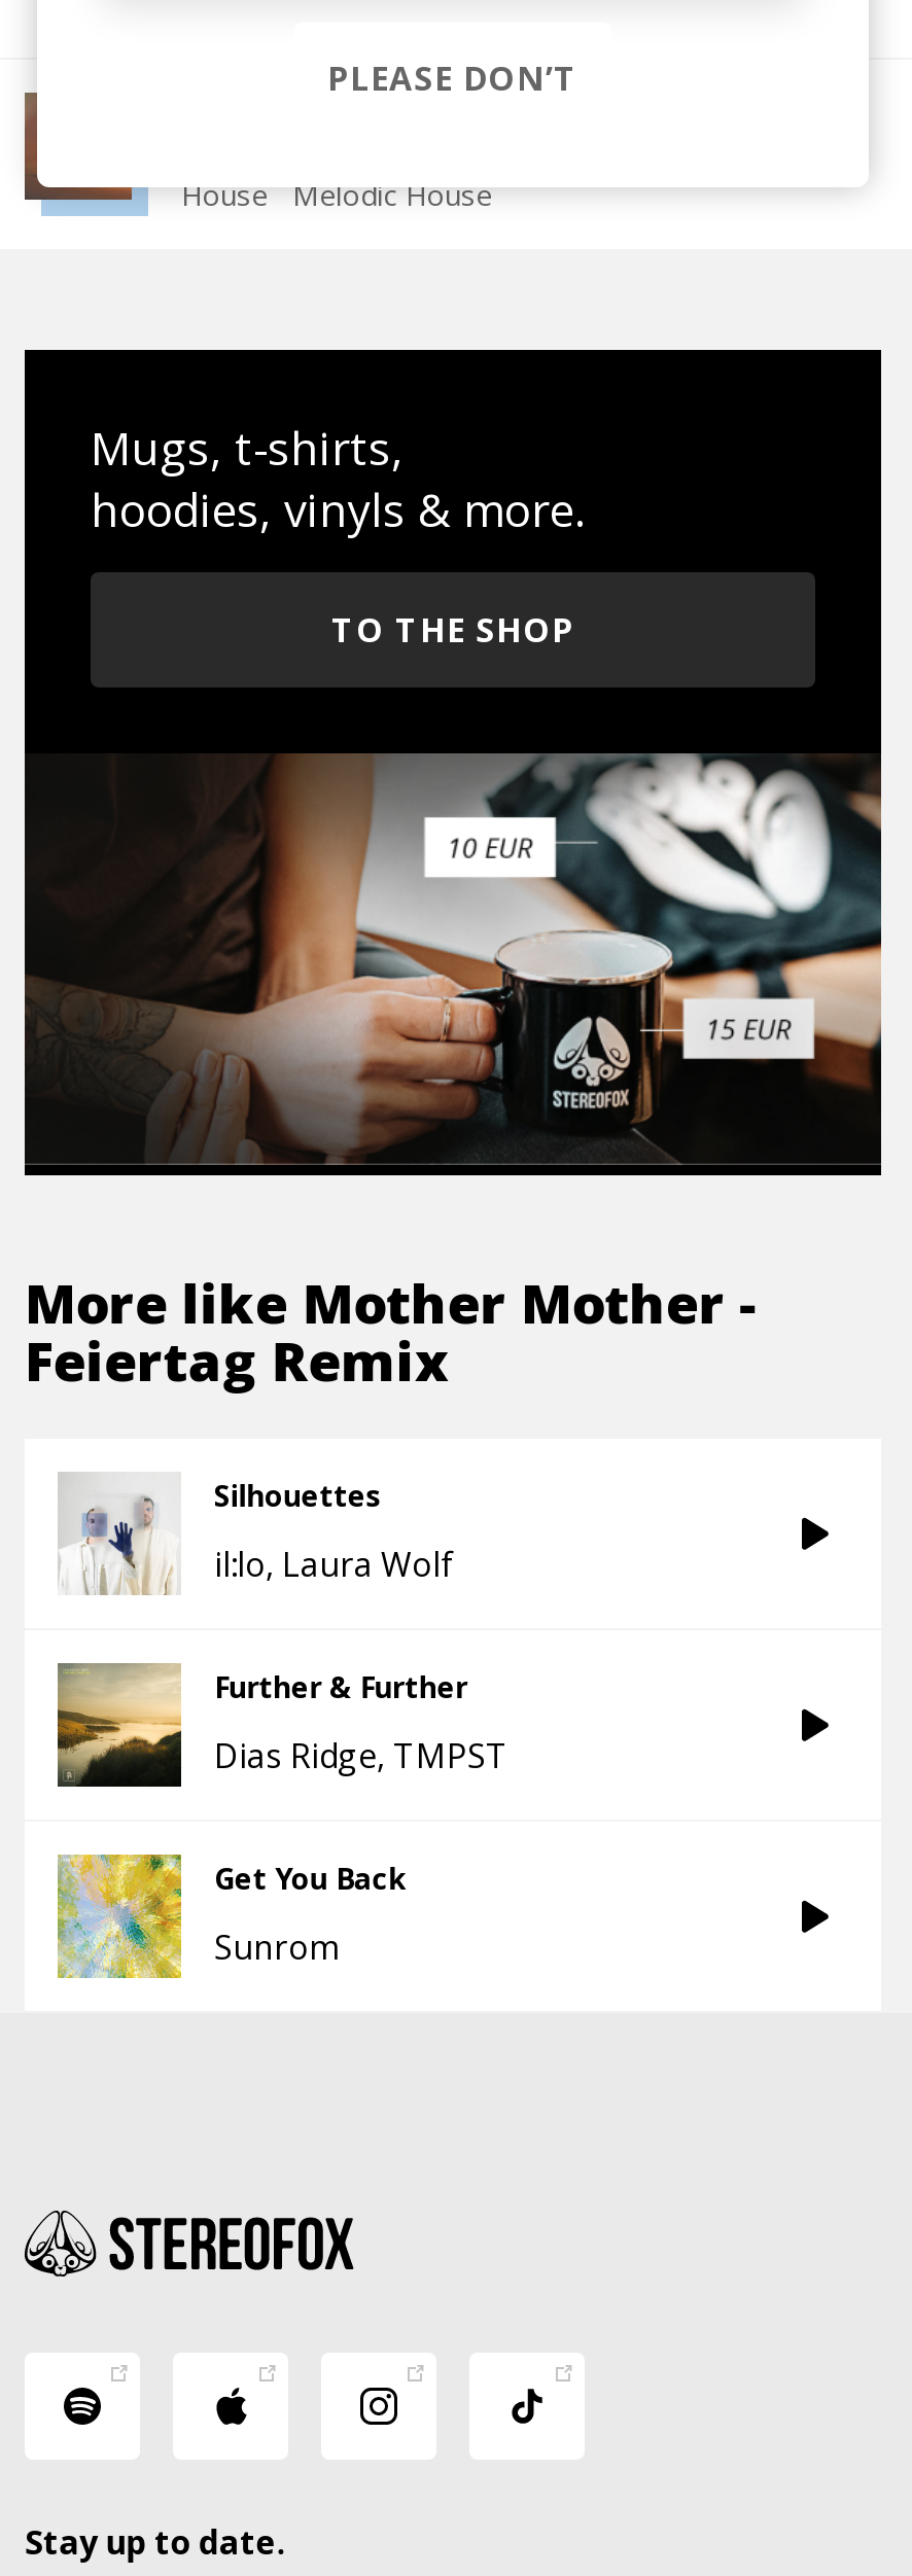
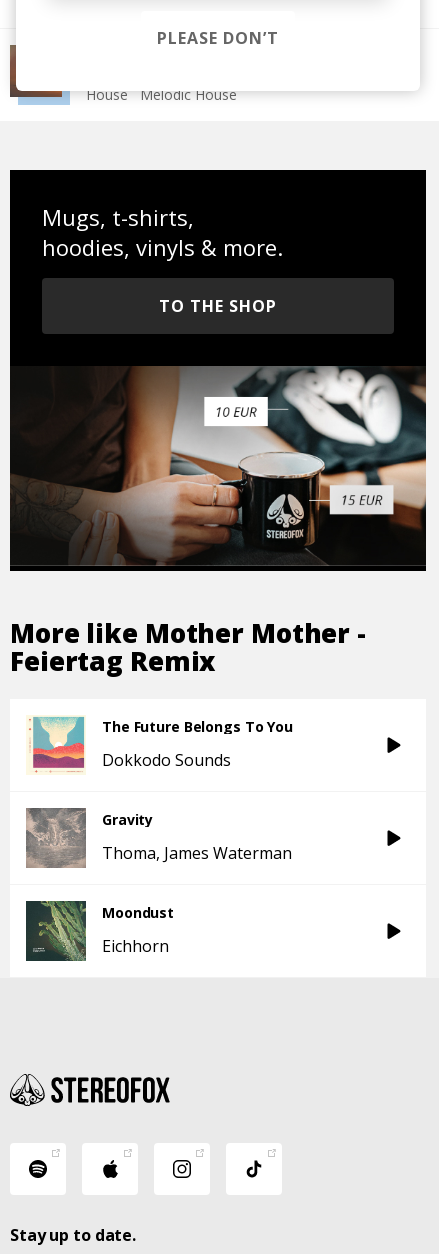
- [image]
- Silhouettes
+ [image]
+ The Future Belongs To You

- il:lo Laura Wolf
+ Dokkodo Sounds

- [image]
- Further & Further
+ [image]
+ Gravity

- Dias Ridge TMPST
+ Thoma James Waterman

- [image]
- Get You Back
+ [image]
+ Moondust

- Sunrom
+ Eichhorn
